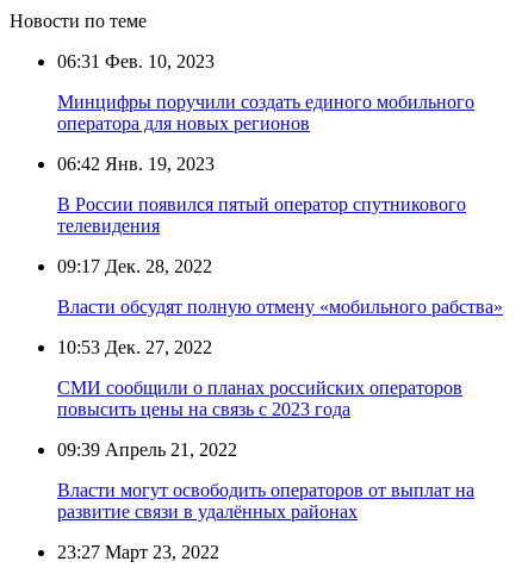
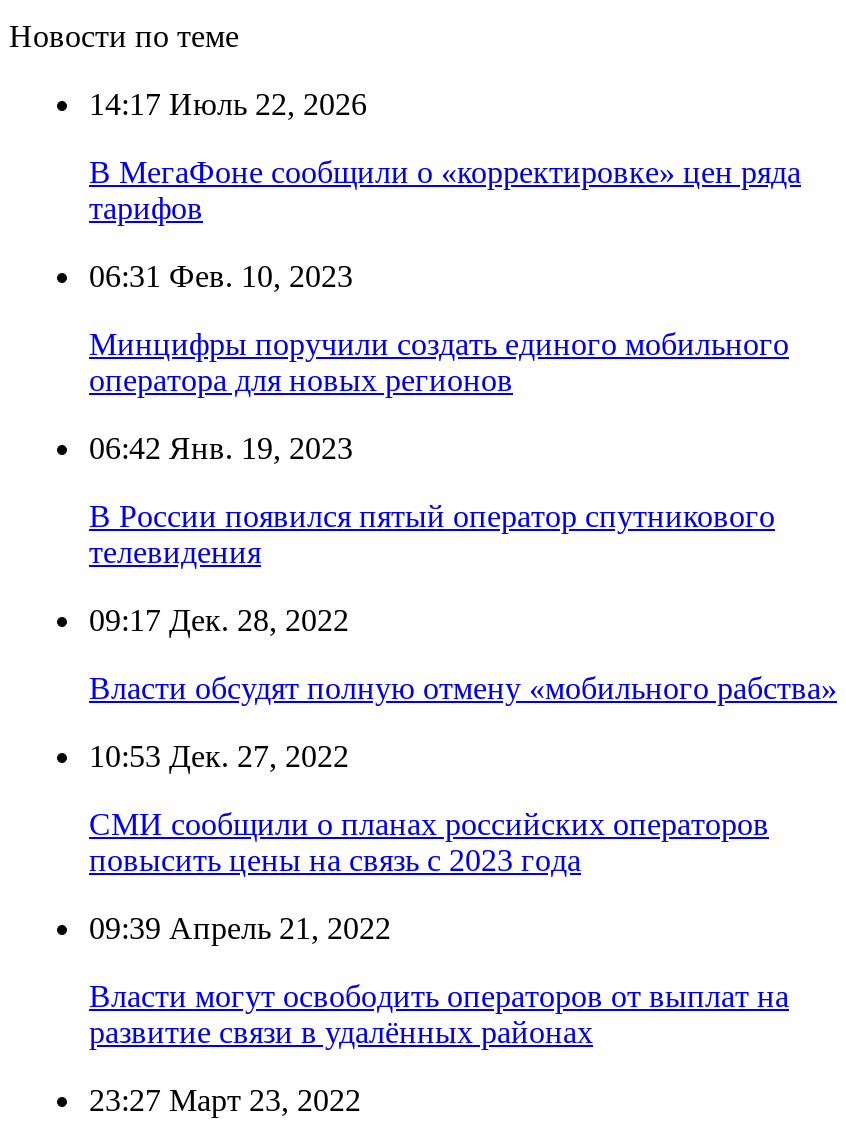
+ 14:17 Июль 22, 2026
+ В МегаФоне сообщили о «корректировке» цен ряда
+ тарифов
